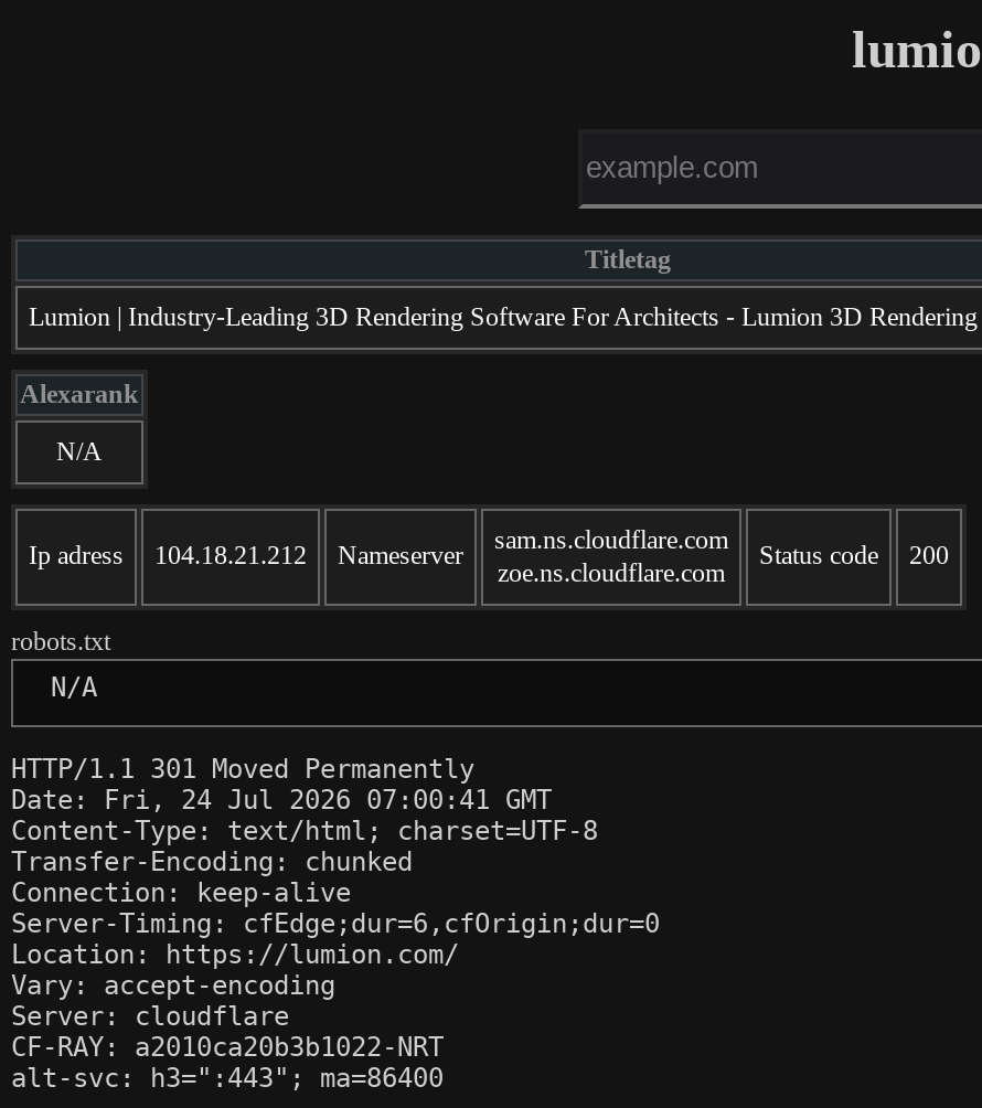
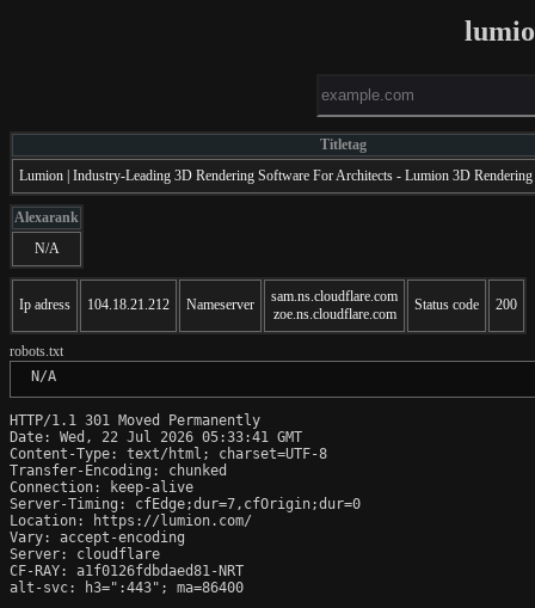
- Date: Fri, 24 Jul 2026 07:00:41 GMT
+ Date: Wed, 22 Jul 2026 05:33:41 GMT

- Server-Timing: cfEdge;dur=6,cfOrigin;dur=0
+ Server-Timing: cfEdge;dur=7,cfOrigin;dur=0

- CF-RAY: a2010ca20b3b1022-NRT
+ CF-RAY: a1f0126fdbdaed81-NRT
